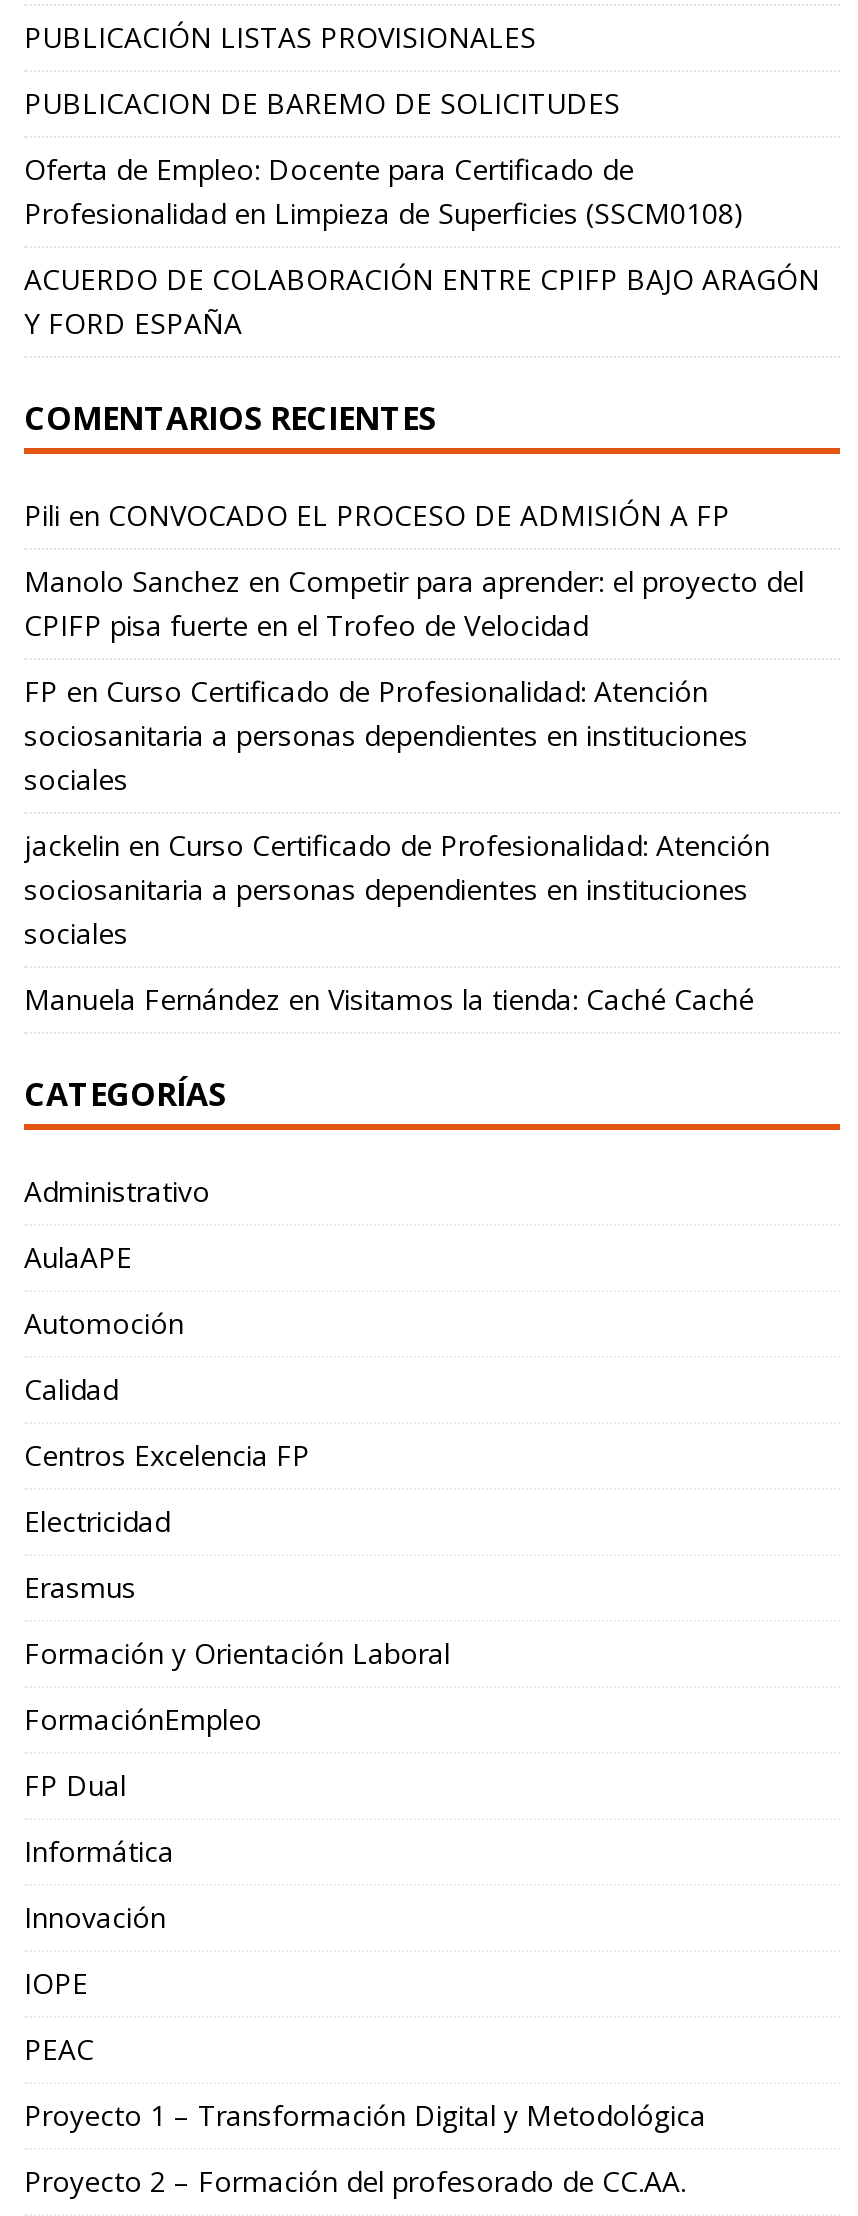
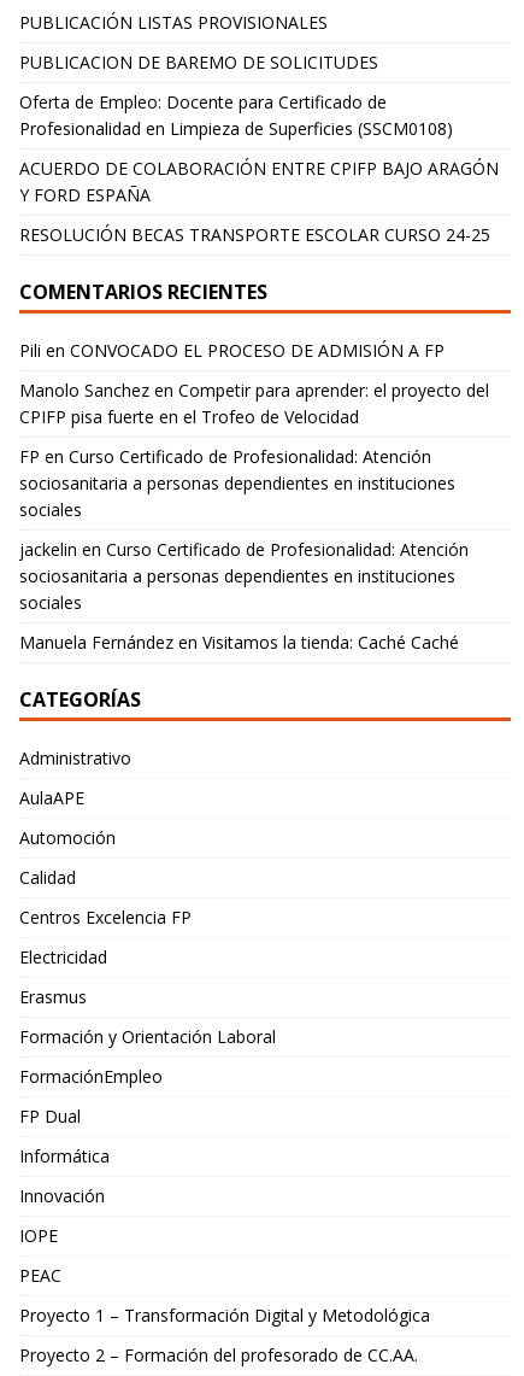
+ RESOLUCIÓN BECAS TRANSPORTE ESCOLAR CURSO 24-25
